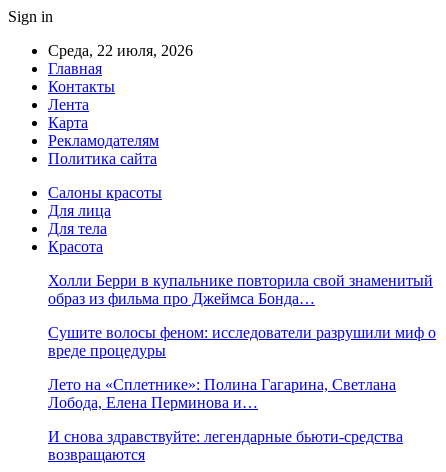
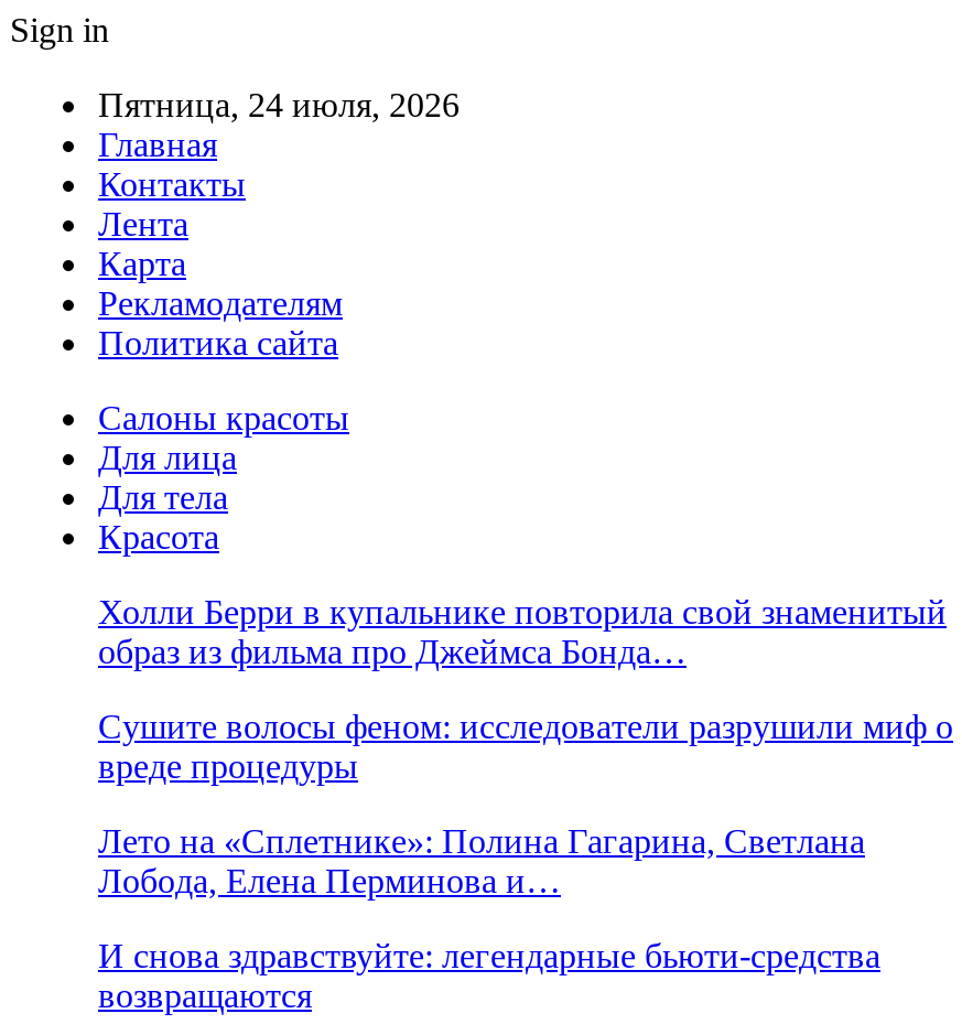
- Среда, 22 июля, 2026
+ Пятница, 24 июля, 2026
